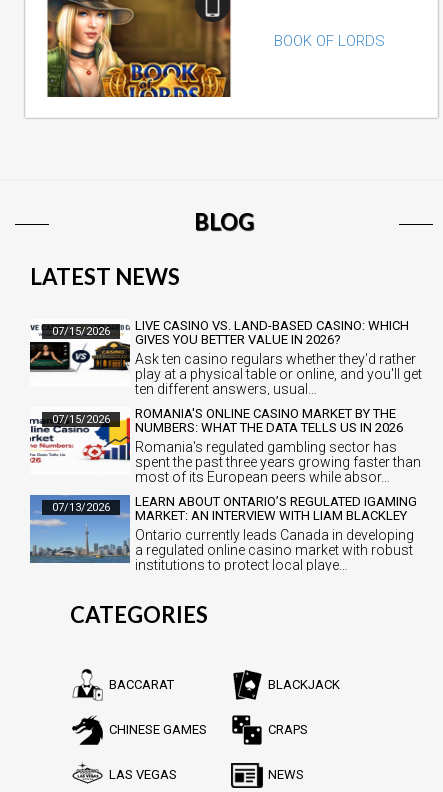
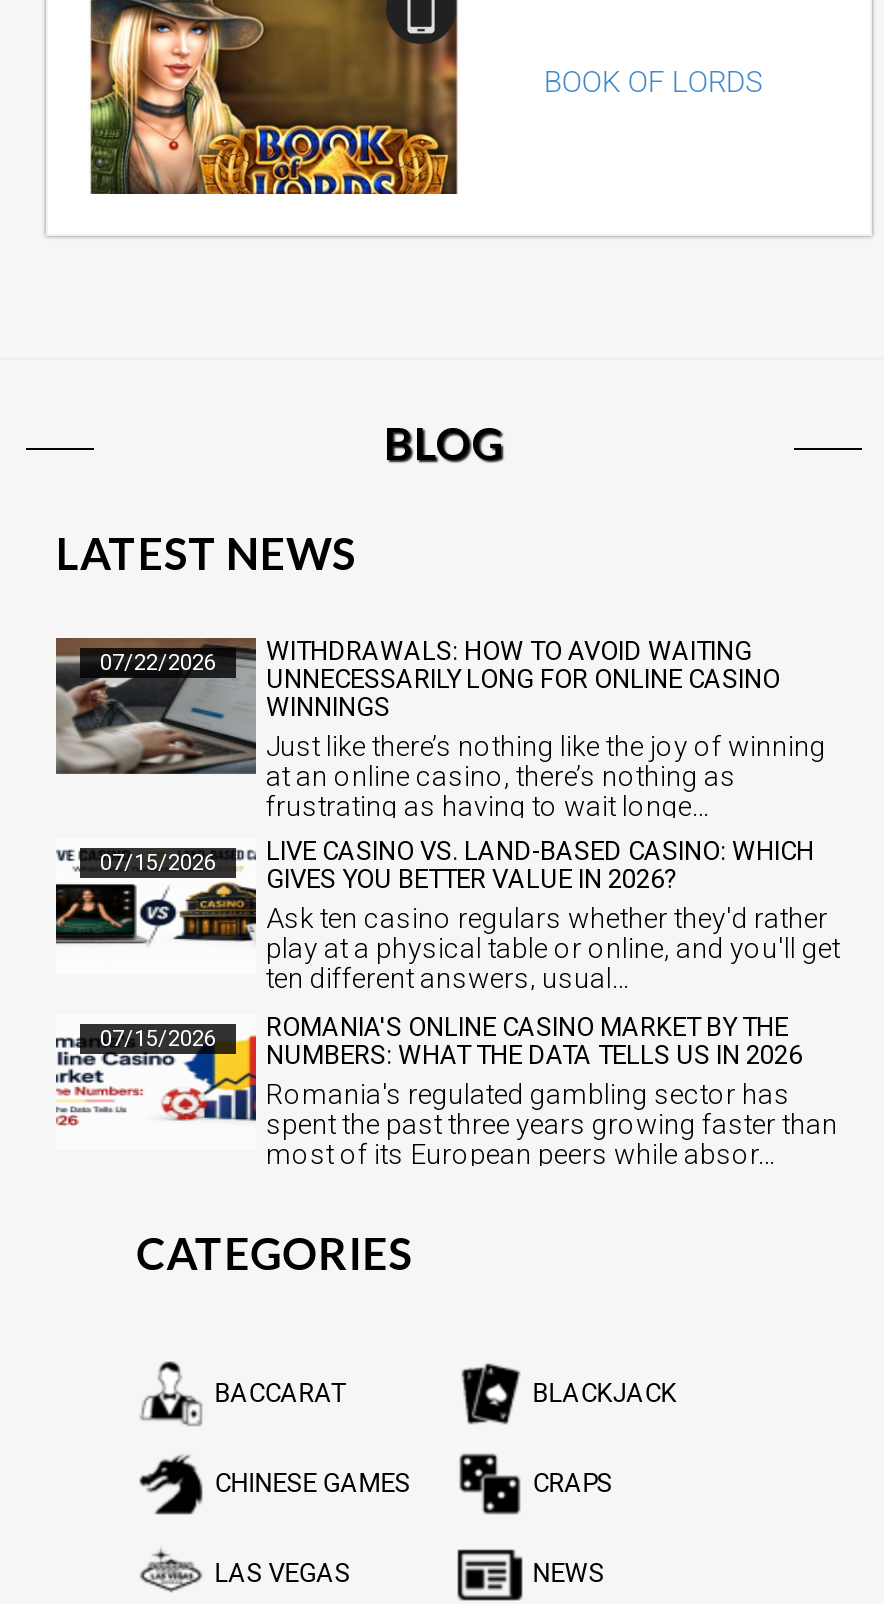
+ [image]
+ 07/22/2026
+ WITHDRAWALS: HOW TO AVOID WAITING
+ UNNECESSARILY LONG FOR ONLINE CASINO
+ WINNINGS
+ Just like there’s nothing like the joy of winning
+ at an online casino, there’s nothing as
+ frustrating as having to wait longe…

moved down: [image] | 07/15/2026 | LIVE CASINO VS. LAND-BASED CASINO: WHICH | ... | spent the past three years growing faster than | most of its European peers while absor…

- [image]
- 07/13/2026
- LEARN ABOUT ONTARIO’S REGULATED IGAMING
- MARKET: AN INTERVIEW WITH LIAM BLACKLEY
- Ontario currently leads Canada in developing
- a regulated online casino market with robust
- institutions to protect local playe…
